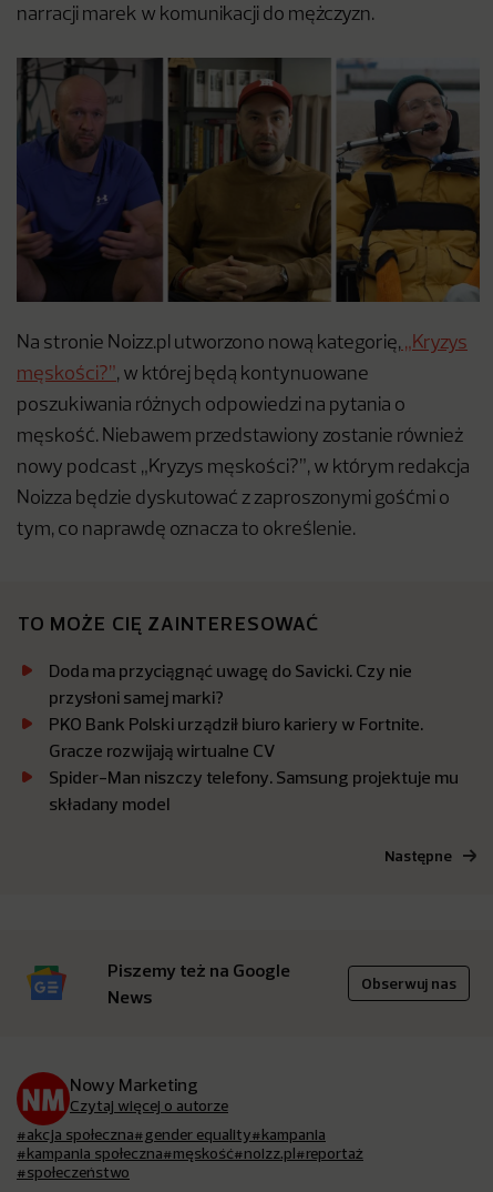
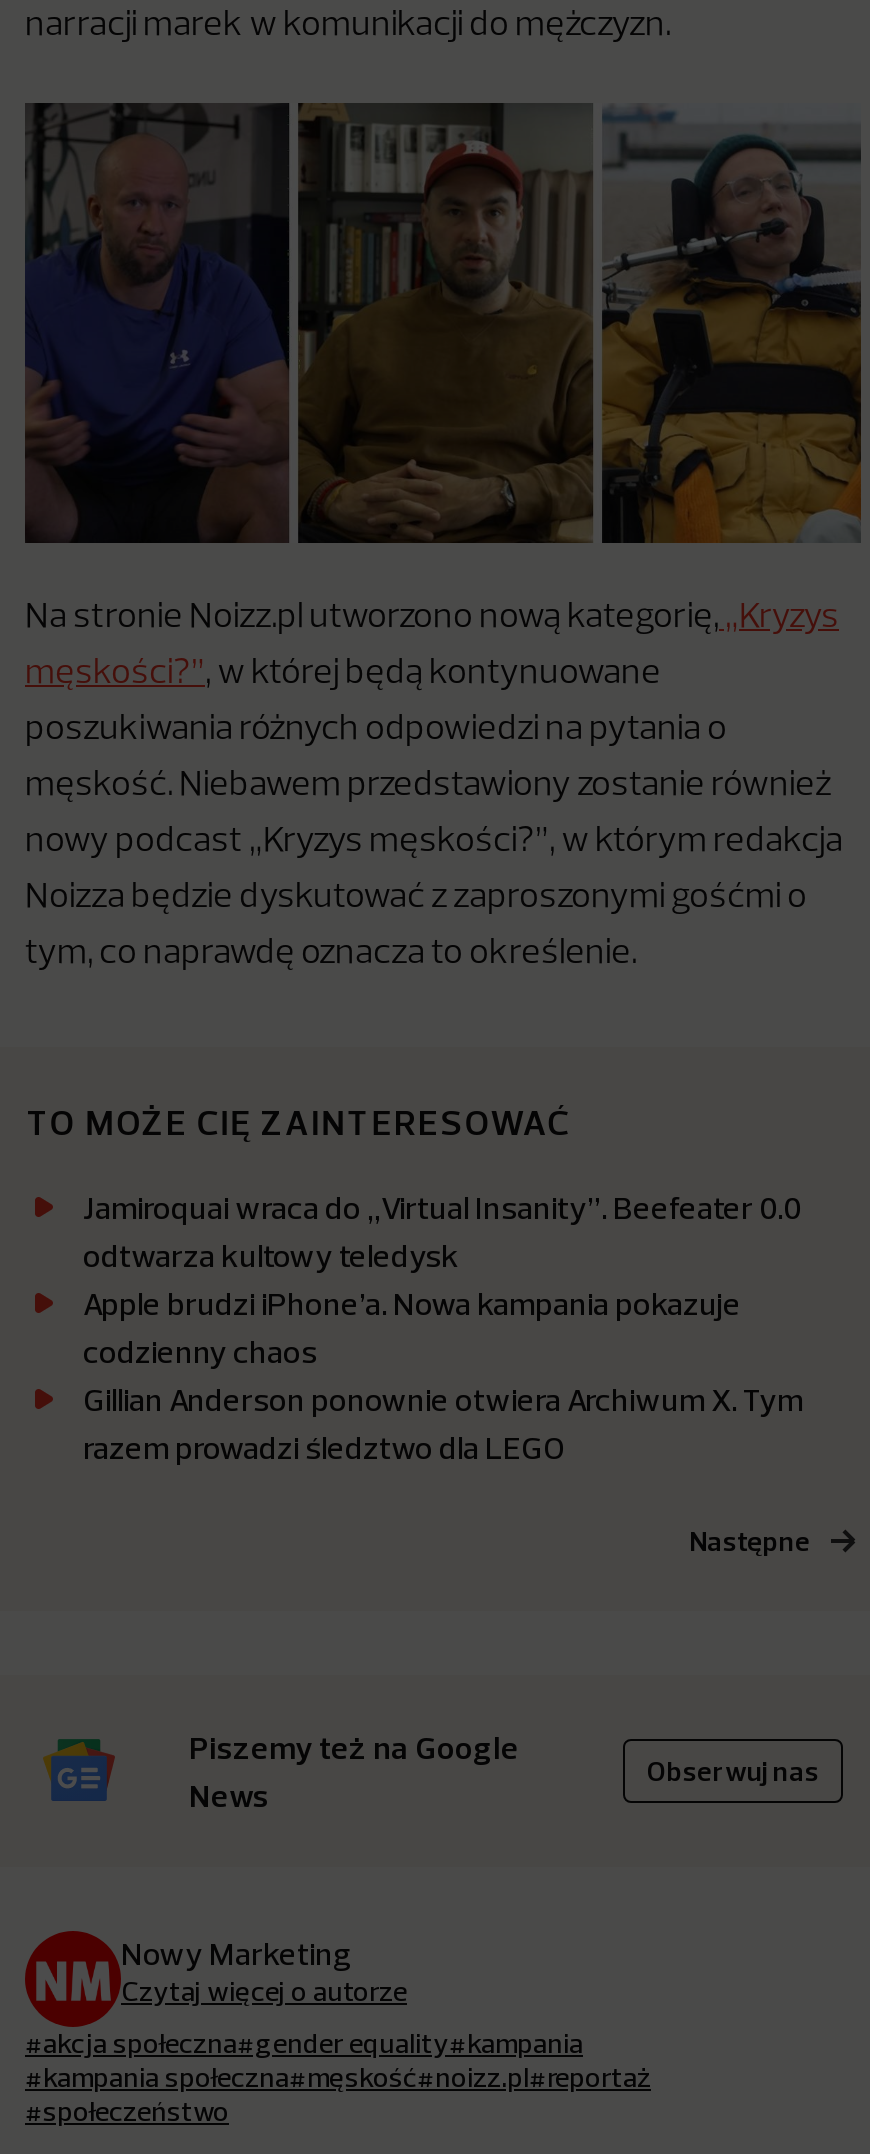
- Doda ma przyciągnąć uwagę do Savicki. Czy nie
- przysłoni samej marki?
- PKO Bank Polski urządził biuro kariery w Fortnite.
- Gracze rozwijają wirtualne CV
- Spider-Man niszczy telefony. Samsung projektuje mu
- składany model
+ Jamiroquai wraca do „Virtual Insanity”. Beefeater 0.0
+ odtwarza kultowy teledysk
+ Apple brudzi iPhone’a. Nowa kampania pokazuje
+ codzienny chaos
+ Gillian Anderson ponownie otwiera Archiwum X. Tym
+ razem prowadzi śledztwo dla LEGO
